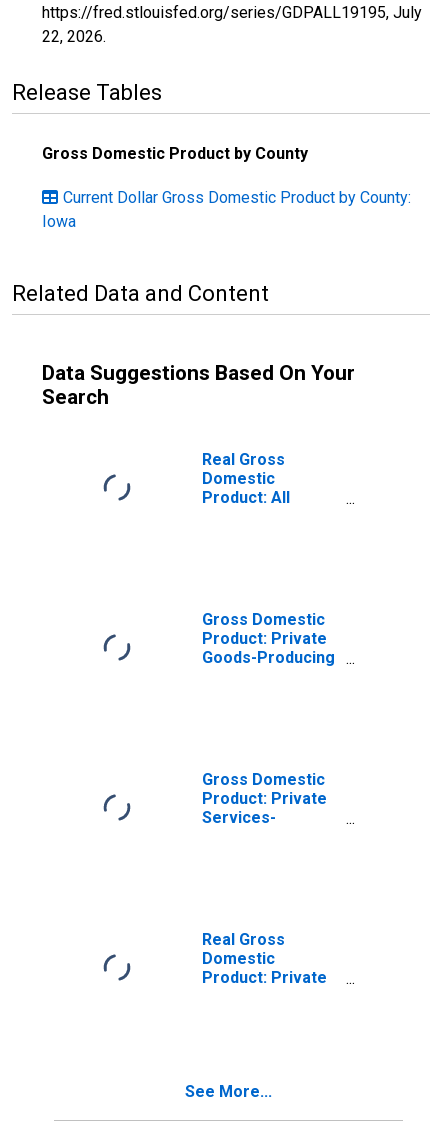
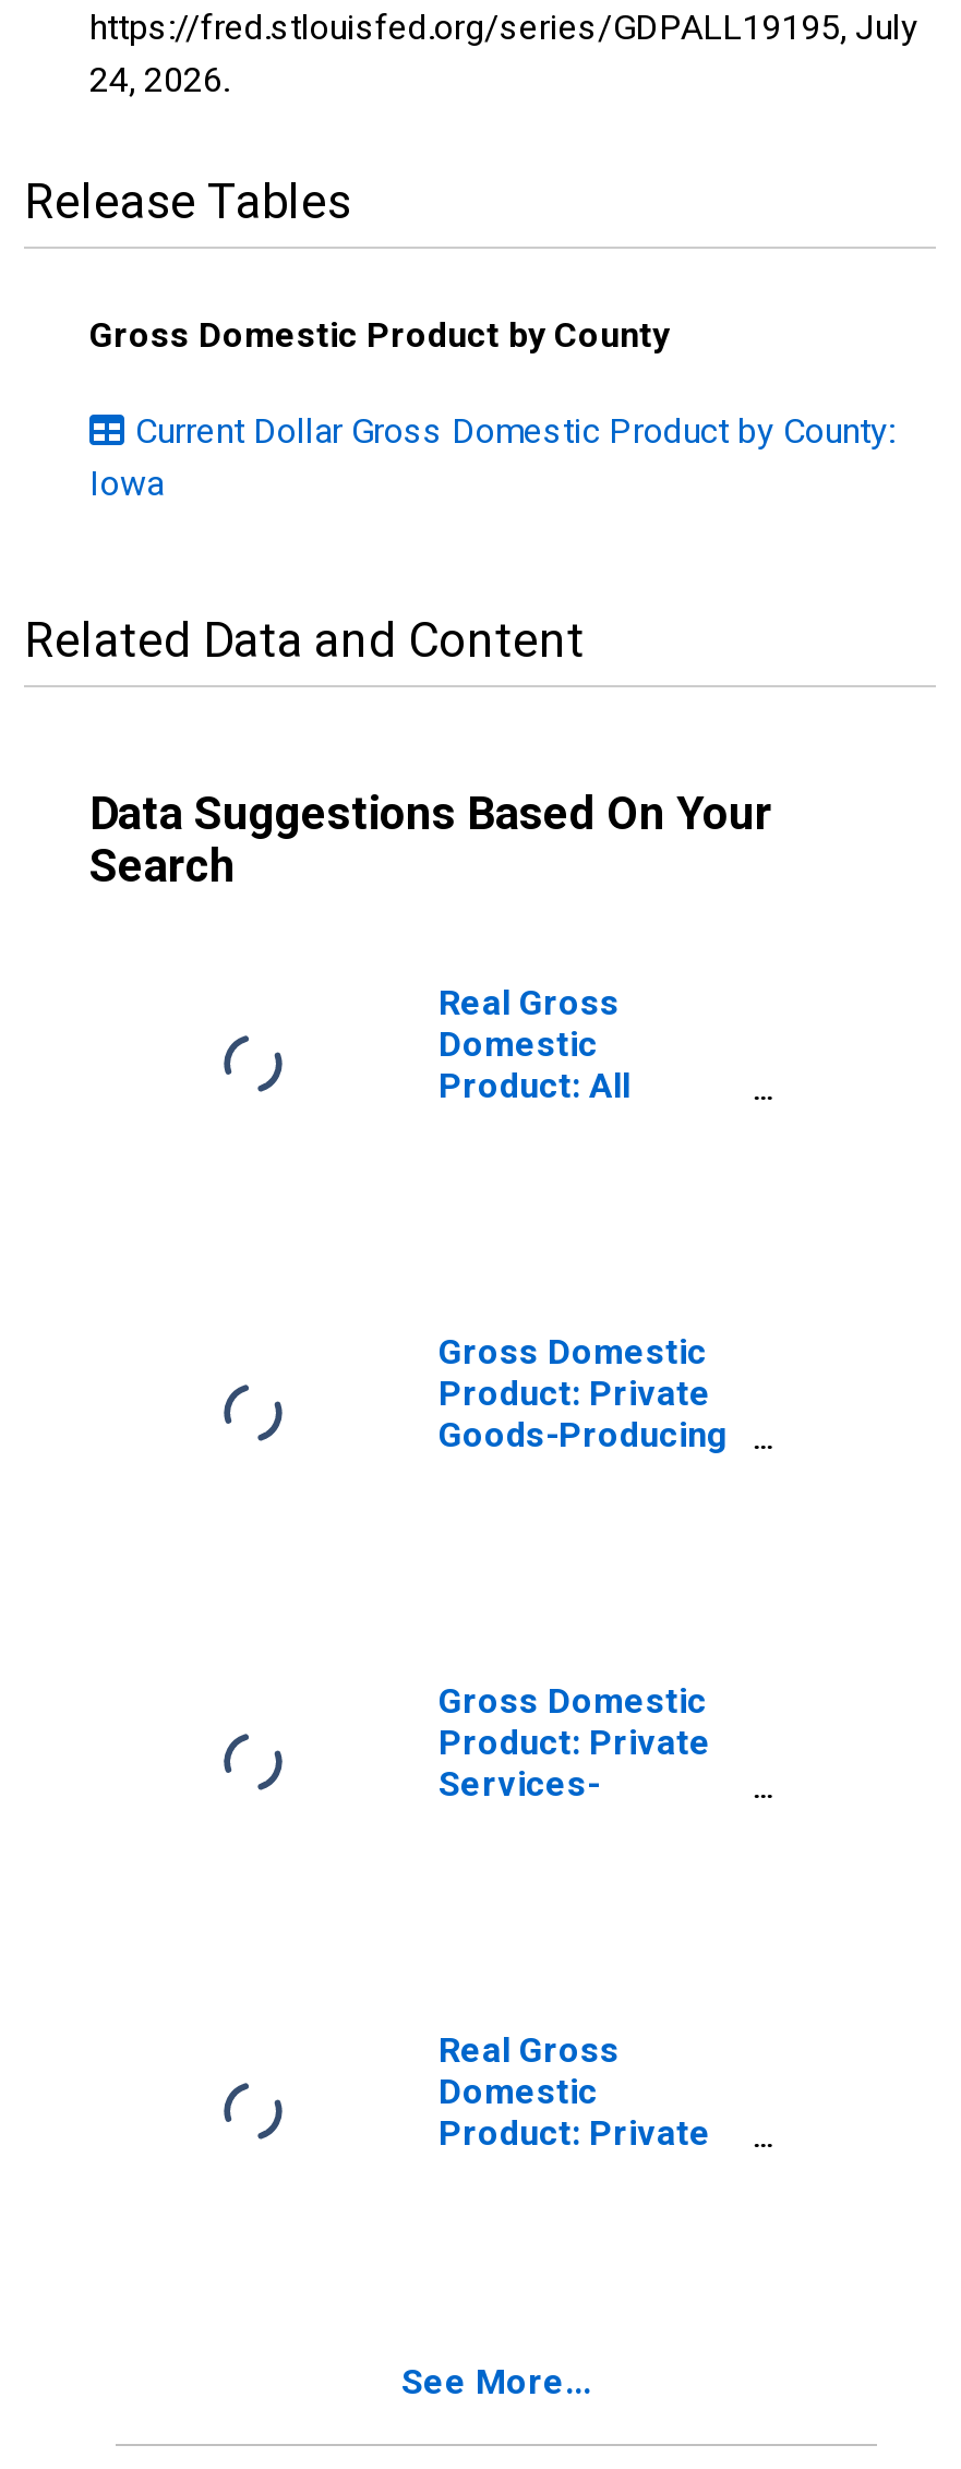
- 22, 2026.
+ 24, 2026.
